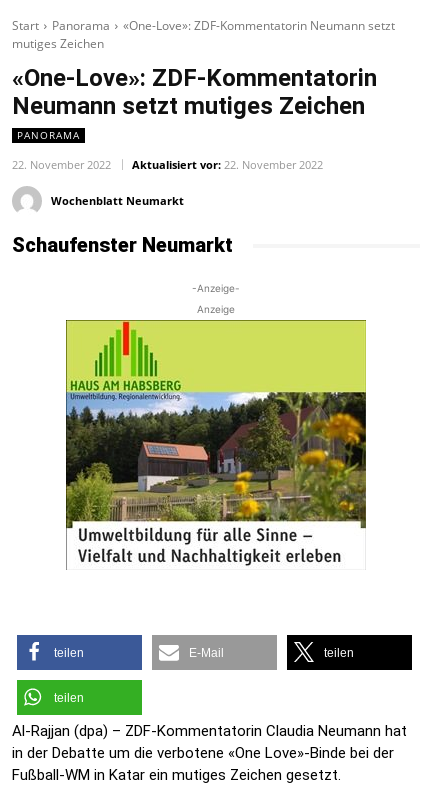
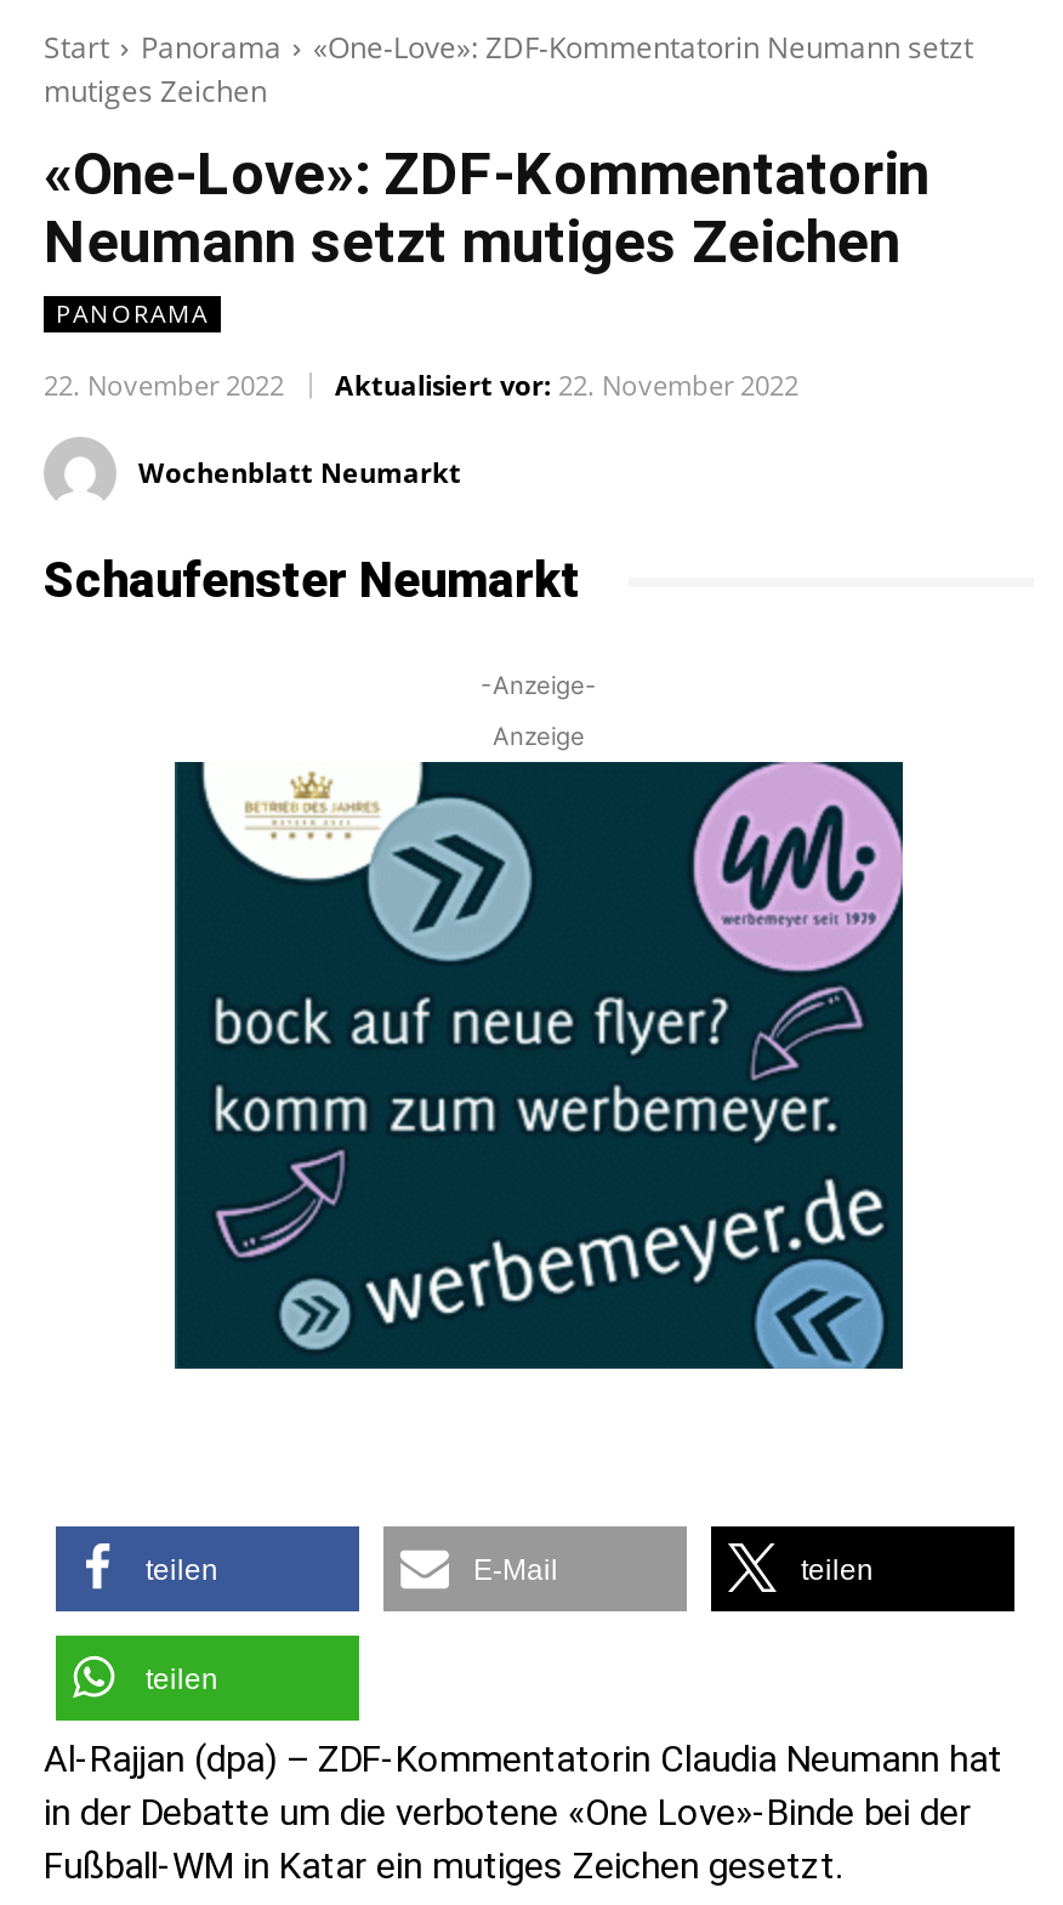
- [image]
+ [image]
